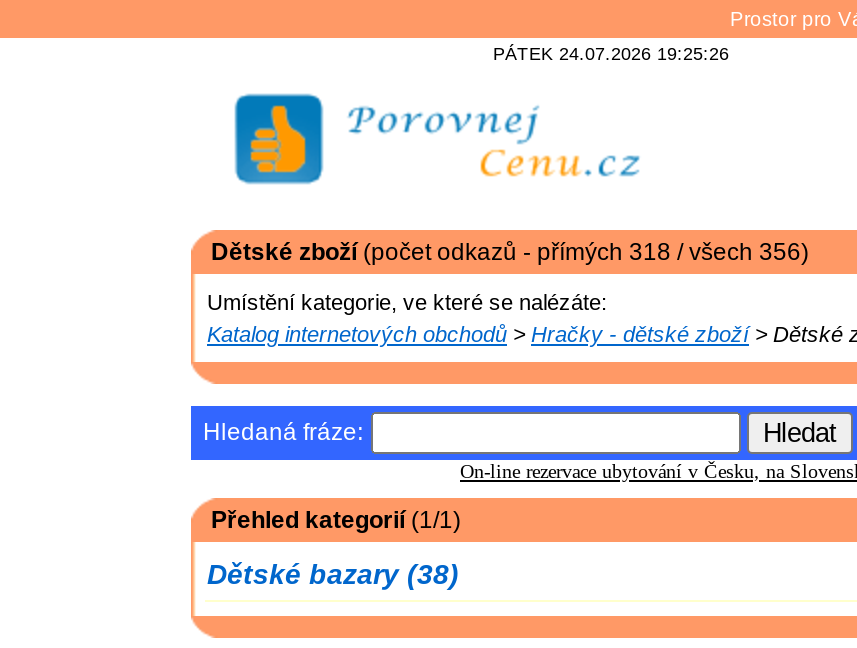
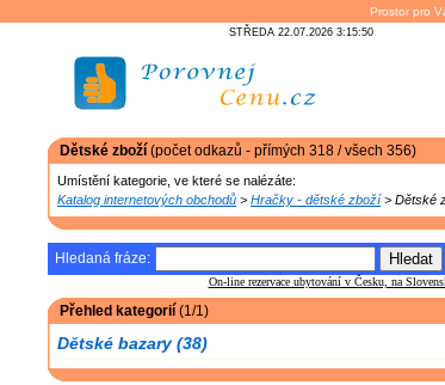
- PÁTEK 24.07.2026 19:25:26
+ STŘEDA 22.07.2026 3:15:50
